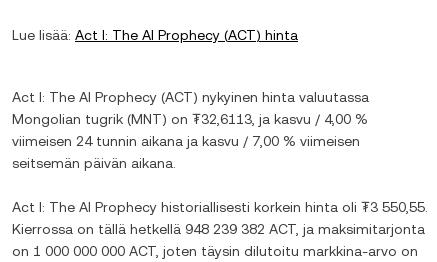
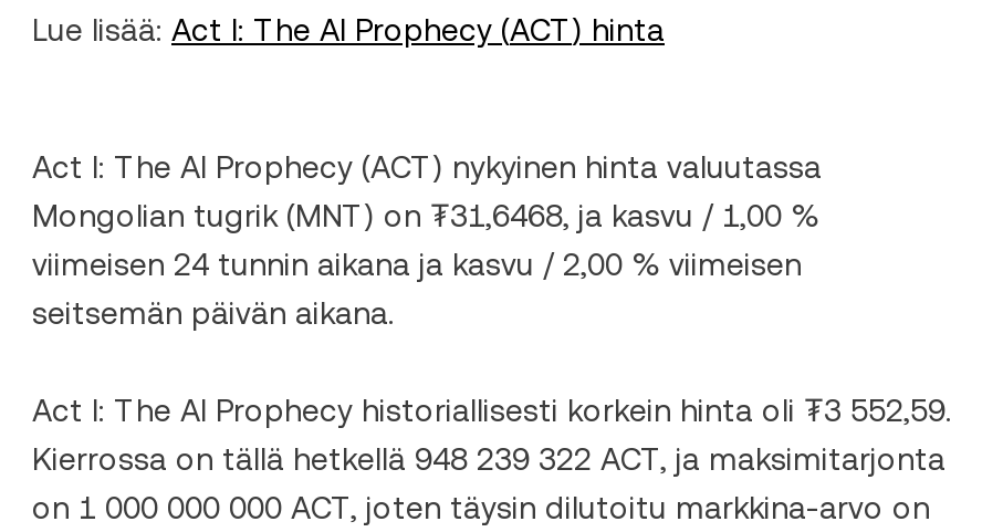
- Mongolian tugrik (MNT) on ₮32,6113, ja kasvu / 4,00 %
+ Mongolian tugrik (MNT) on ₮31,6468, ja kasvu / 1,00 %

- viimeisen 24 tunnin aikana ja kasvu / 7,00 % viimeisen
+ viimeisen 24 tunnin aikana ja kasvu / 2,00 % viimeisen

- Act I: The AI Prophecy historiallisesti korkein hinta oli ₮3 550,55.
+ Act I: The AI Prophecy historiallisesti korkein hinta oli ₮3 552,59.

- Kierrossa on tällä hetkellä 948 239 382 ACT, ja maksimitarjonta
+ Kierrossa on tällä hetkellä 948 239 322 ACT, ja maksimitarjonta
